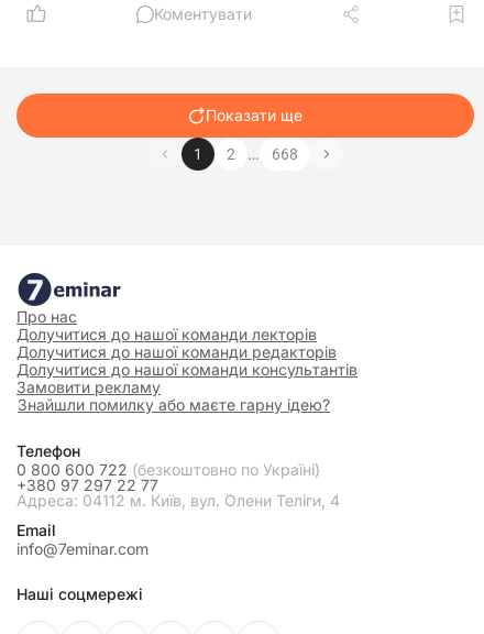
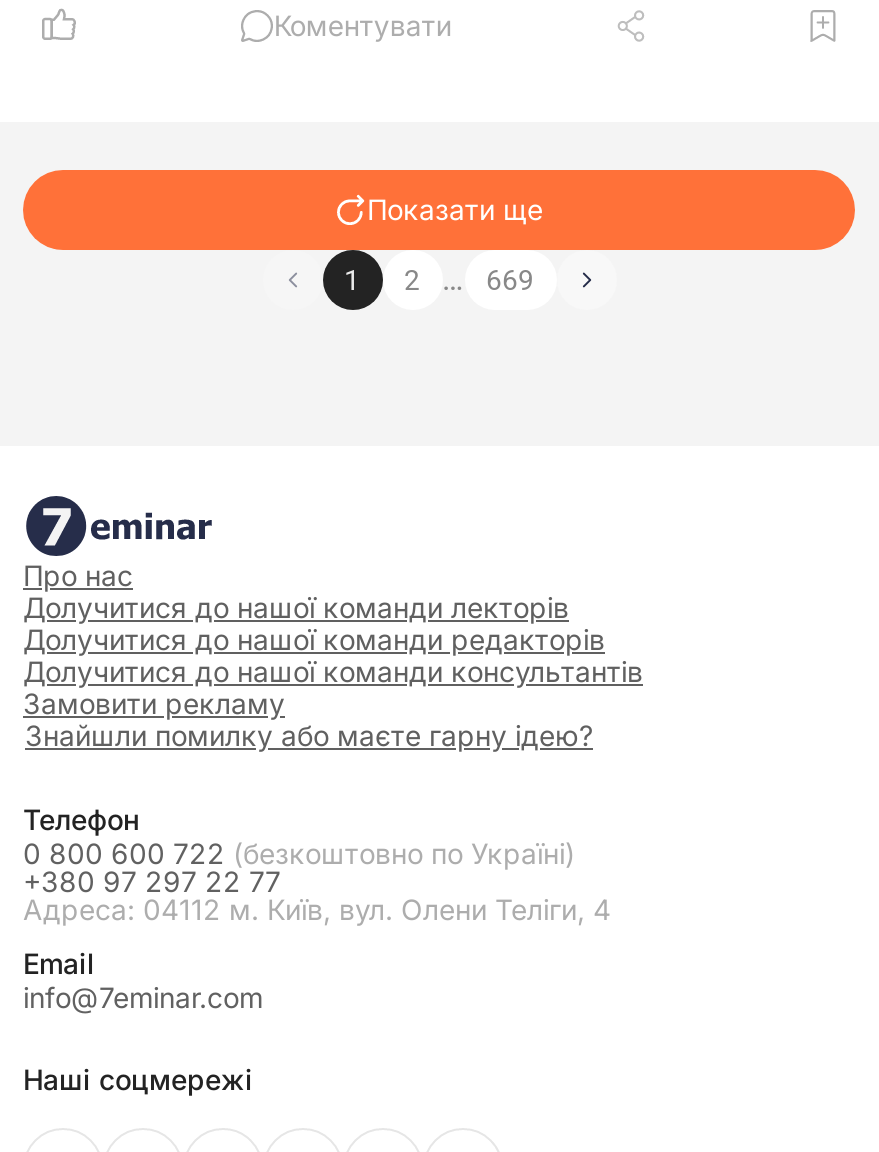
- 668
+ 669
